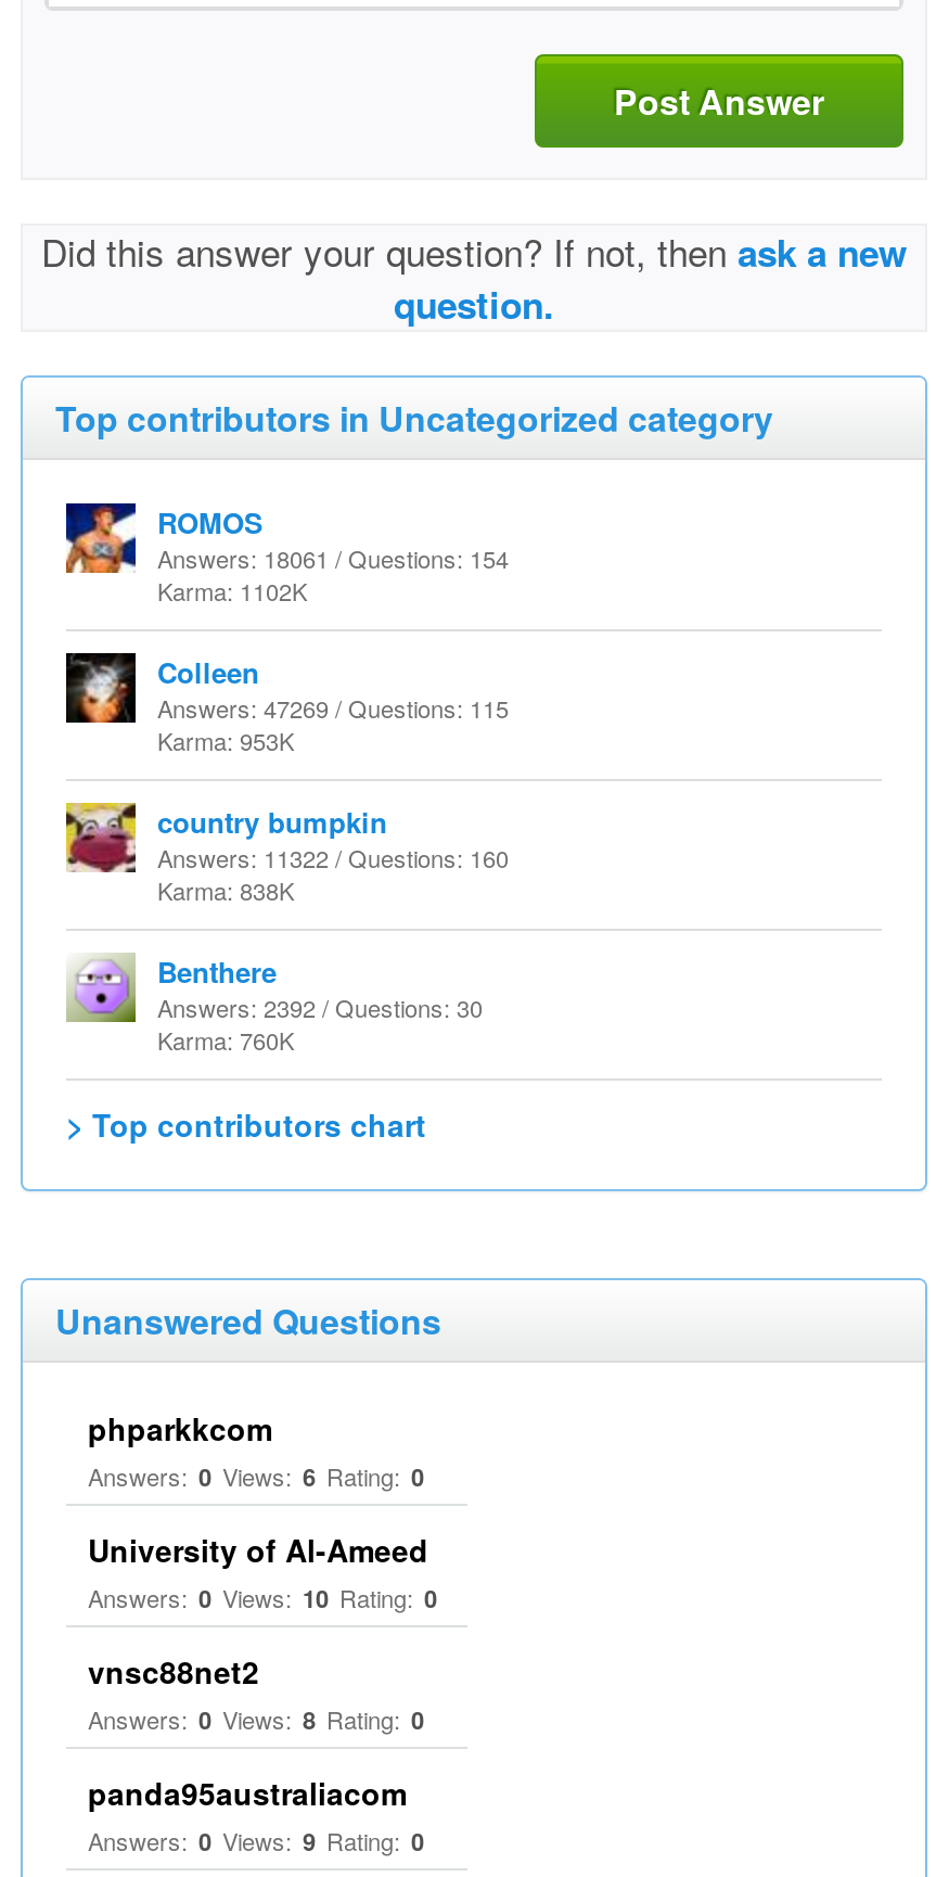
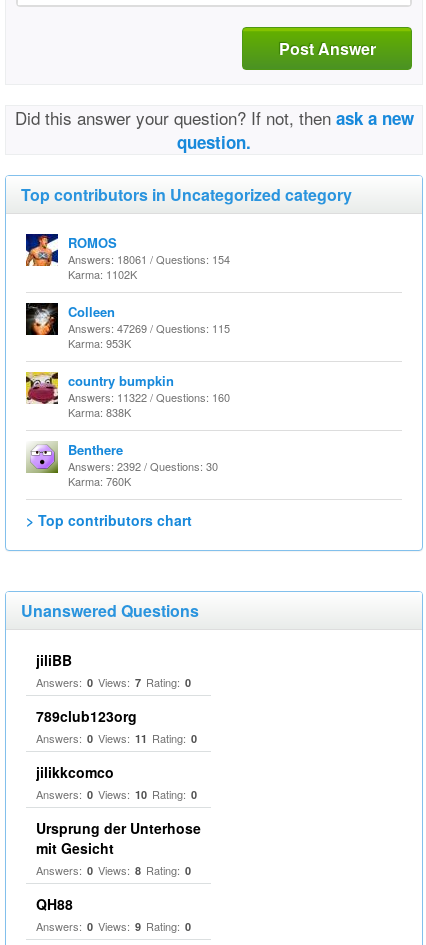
- phparkkcom
- Answers: 0 Views: 6 Rating: 0
- University of Al-Ameed
+ jiliBB
+ Answers: 0 Views: 7 Rating: 0
+ 789club123org
+ Answers: 0 Views: 11 Rating: 0
+ jilikkcomco

- vnsc88net2
+ Ursprung der Unterhose
+ mit Gesicht

- panda95australiacom
+ QH88
